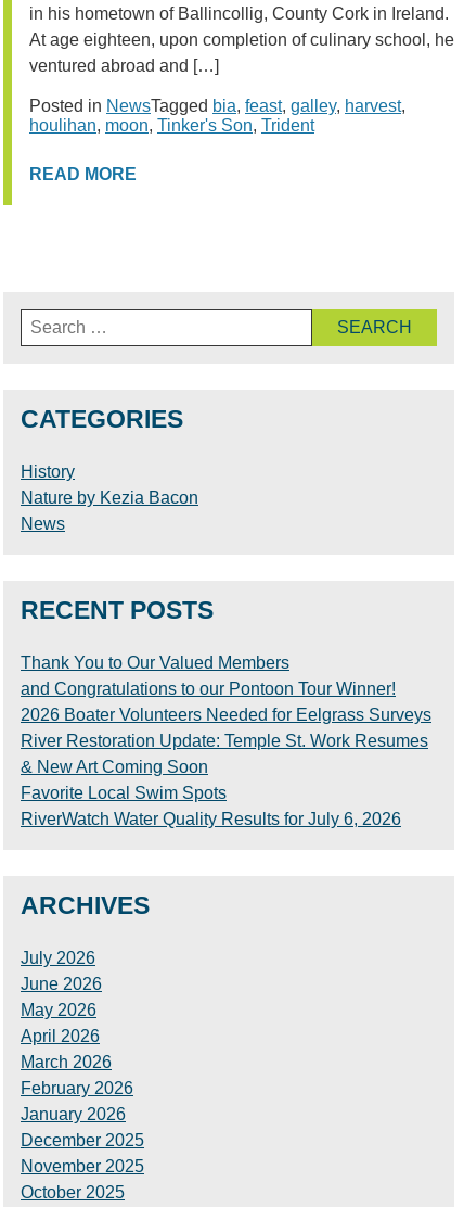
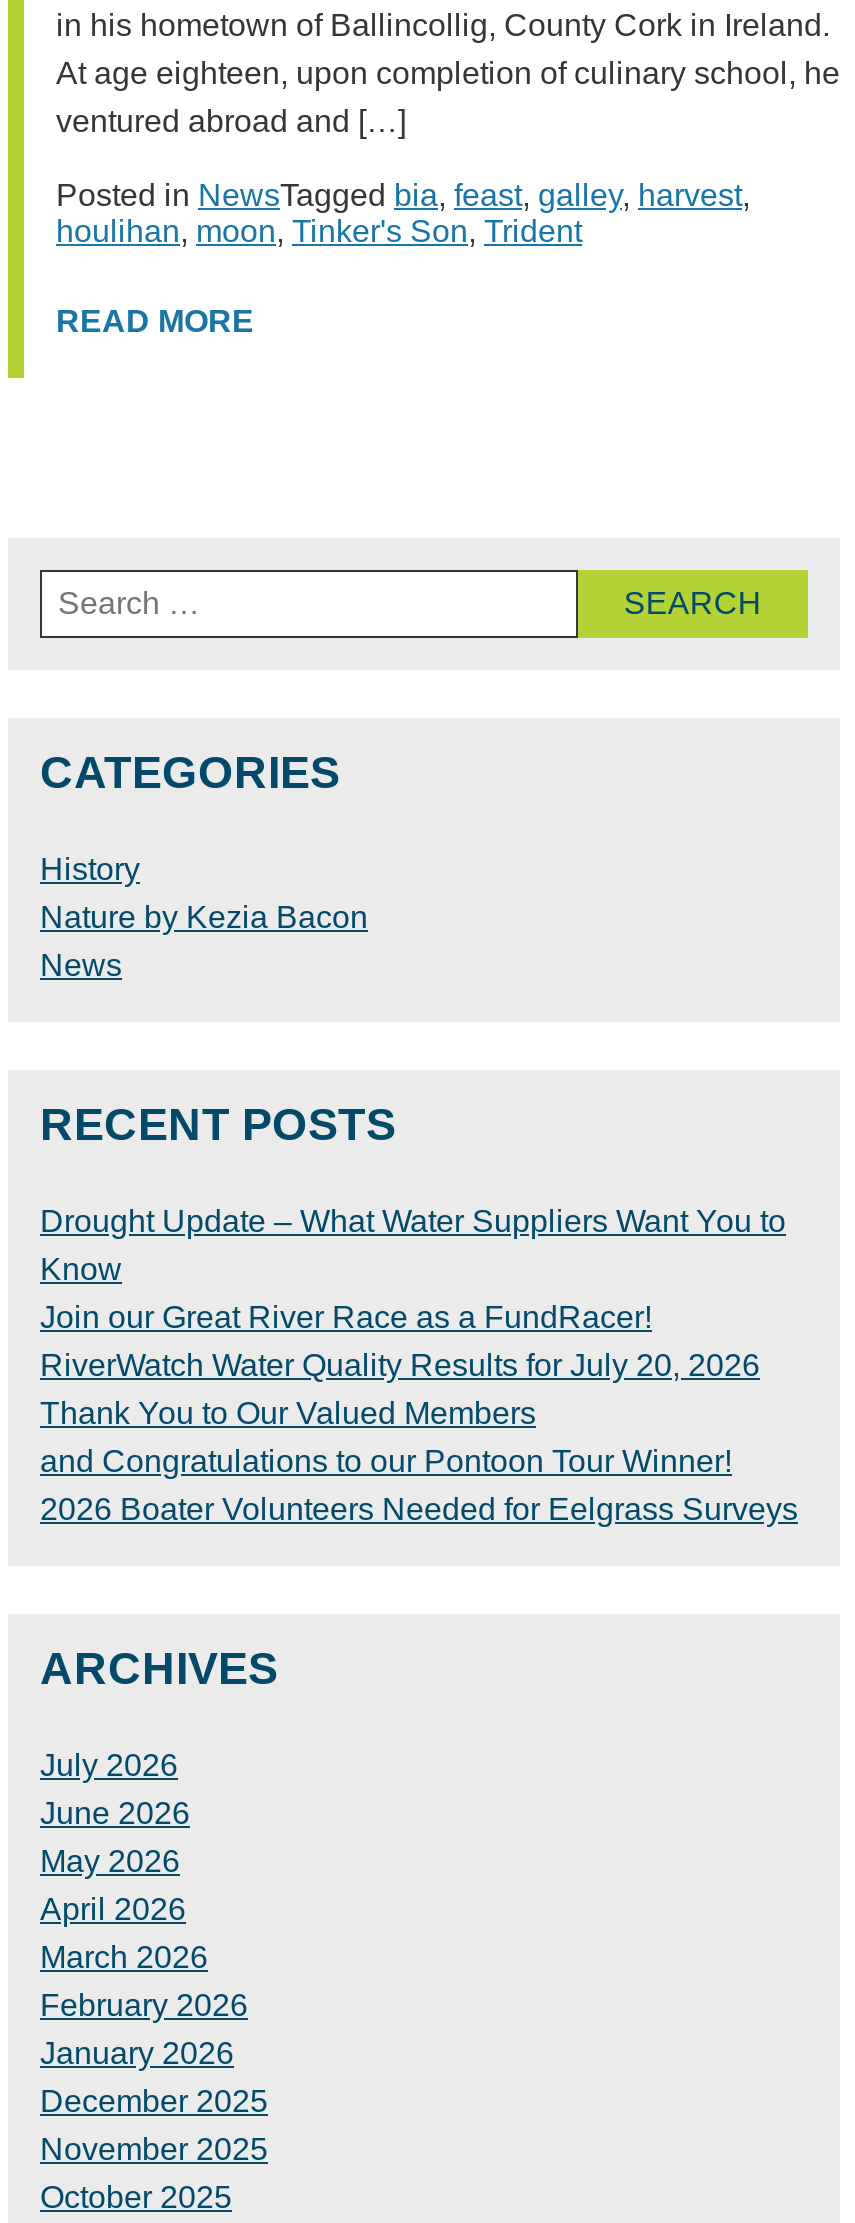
+ Drought Update – What Water Suppliers Want You to
+ Know
+ Join our Great River Race as a FundRacer!
+ RiverWatch Water Quality Results for July 20, 2026

moved down: Thank You to Our Valued Members | and Congratulations to our Pontoon Tour Winner! | 2026 Boater Volunteers Needed for Eelgrass Surveys

- River Restoration Update: Temple St. Work Resumes
- & New Art Coming Soon
- Favorite Local Swim Spots
- RiverWatch Water Quality Results for July 6, 2026
